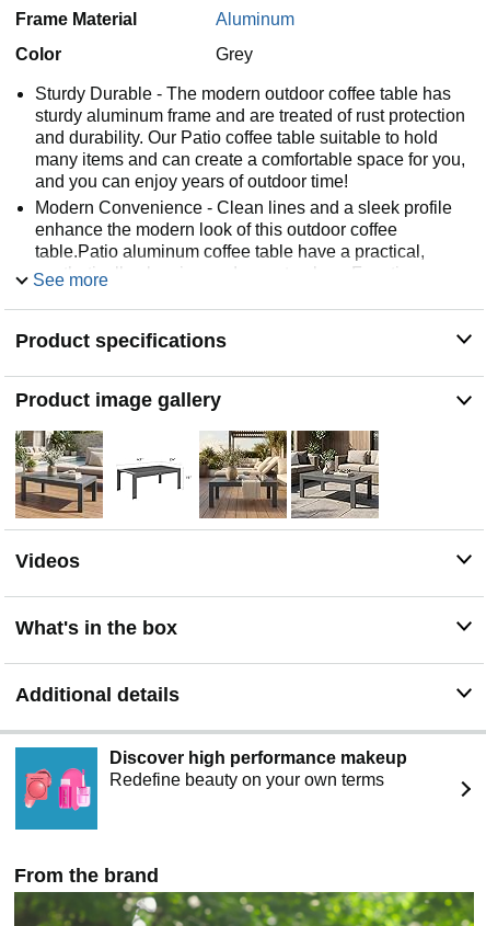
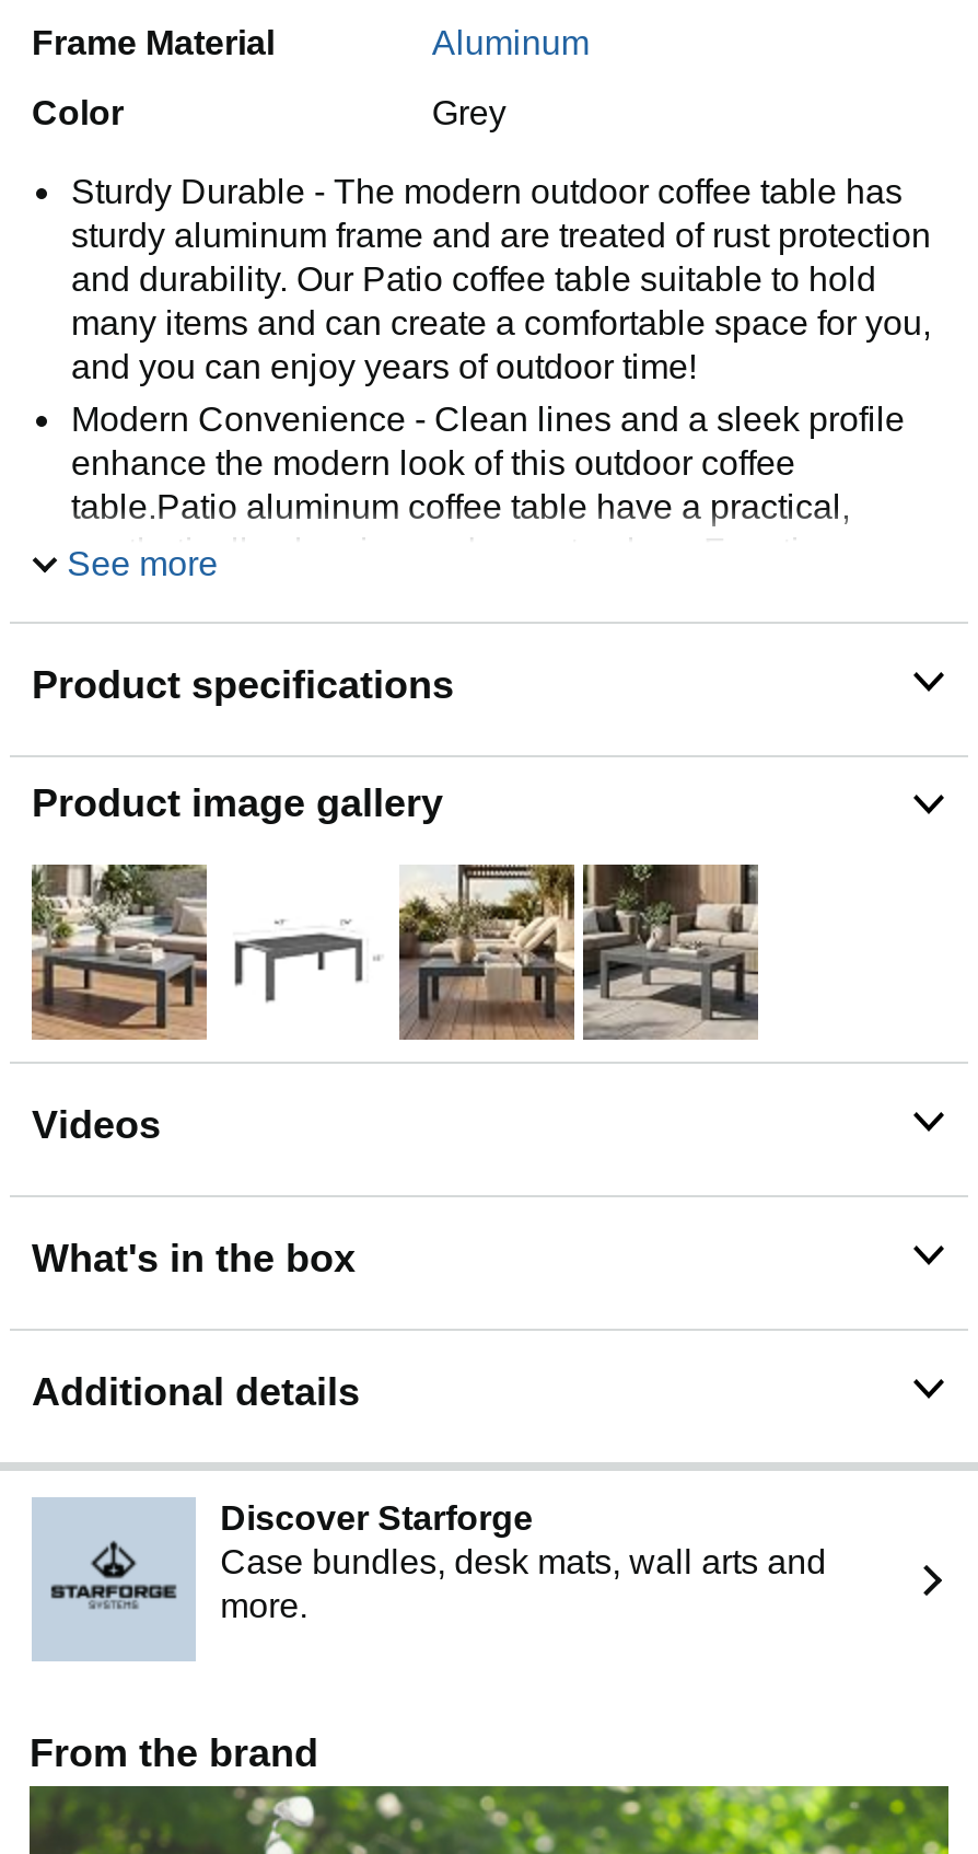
- [image]
- Discover high performance makeup
- Redefine beauty on your own terms
+ [image]
+ Discover Starforge
+ Case bundles, desk mats, wall arts and
+ more.
